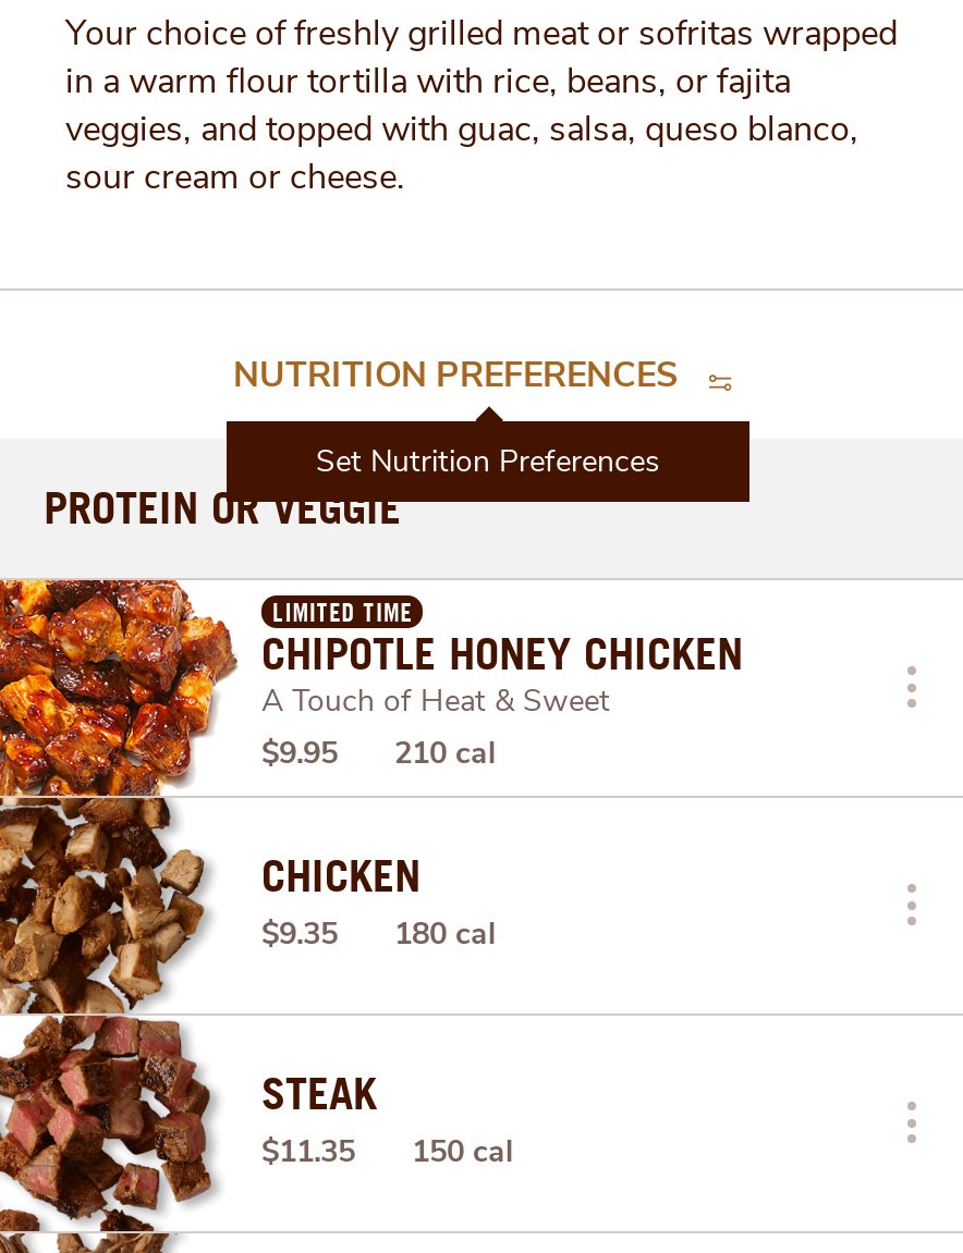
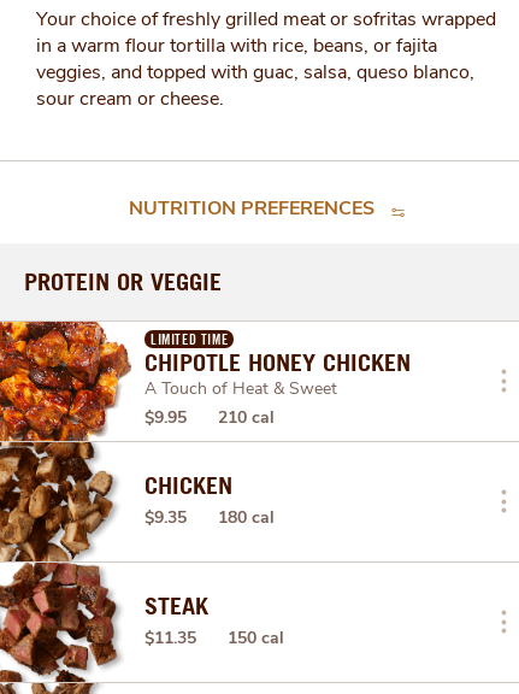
- [image]
